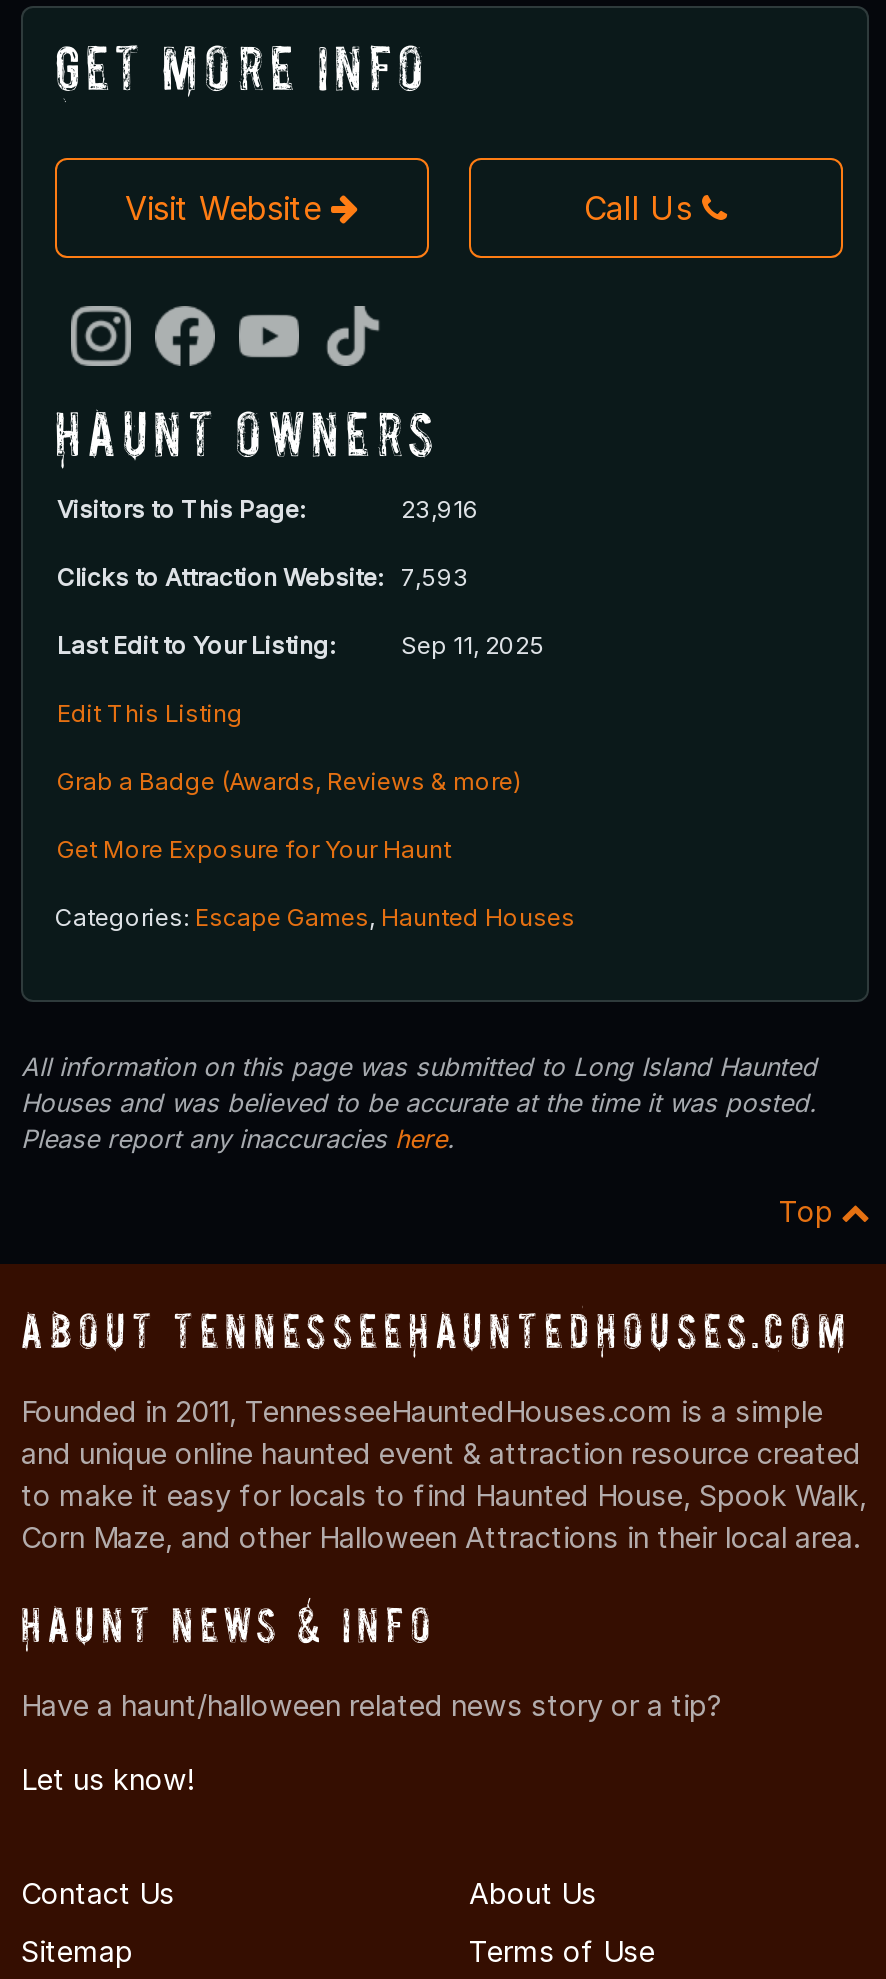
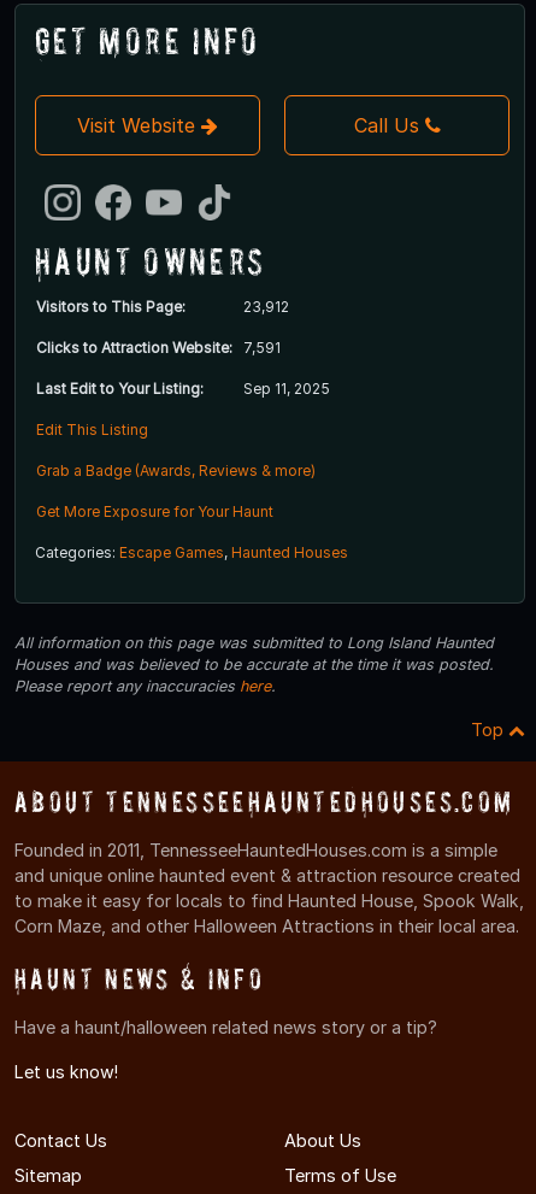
- 23,916
+ 23,912

- Clicks to Attraction Website: 7,593
+ Clicks to Attraction Website: 7,591
